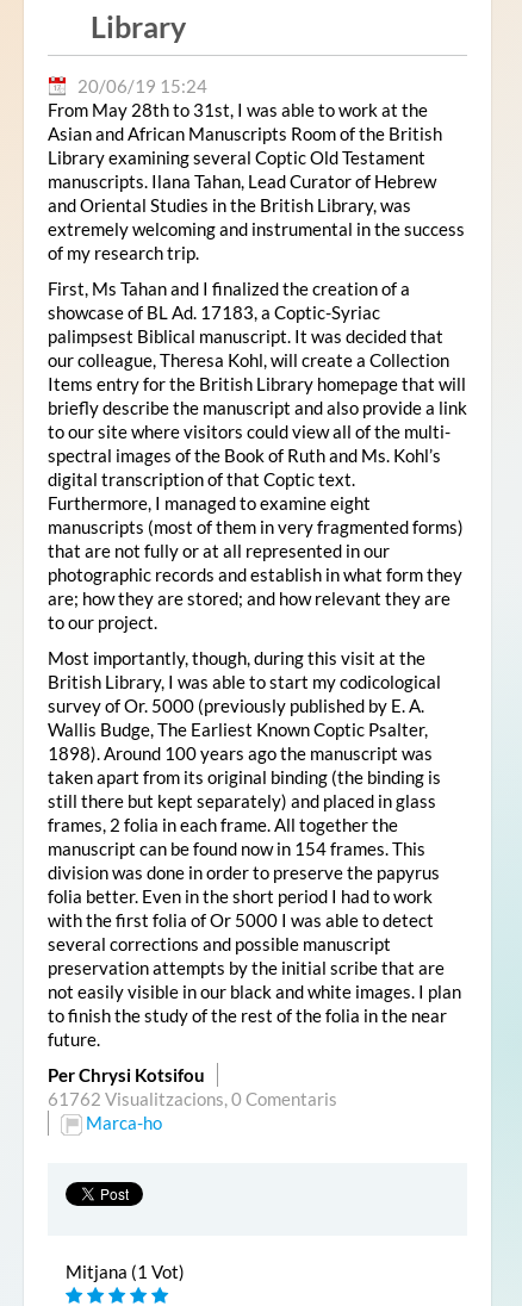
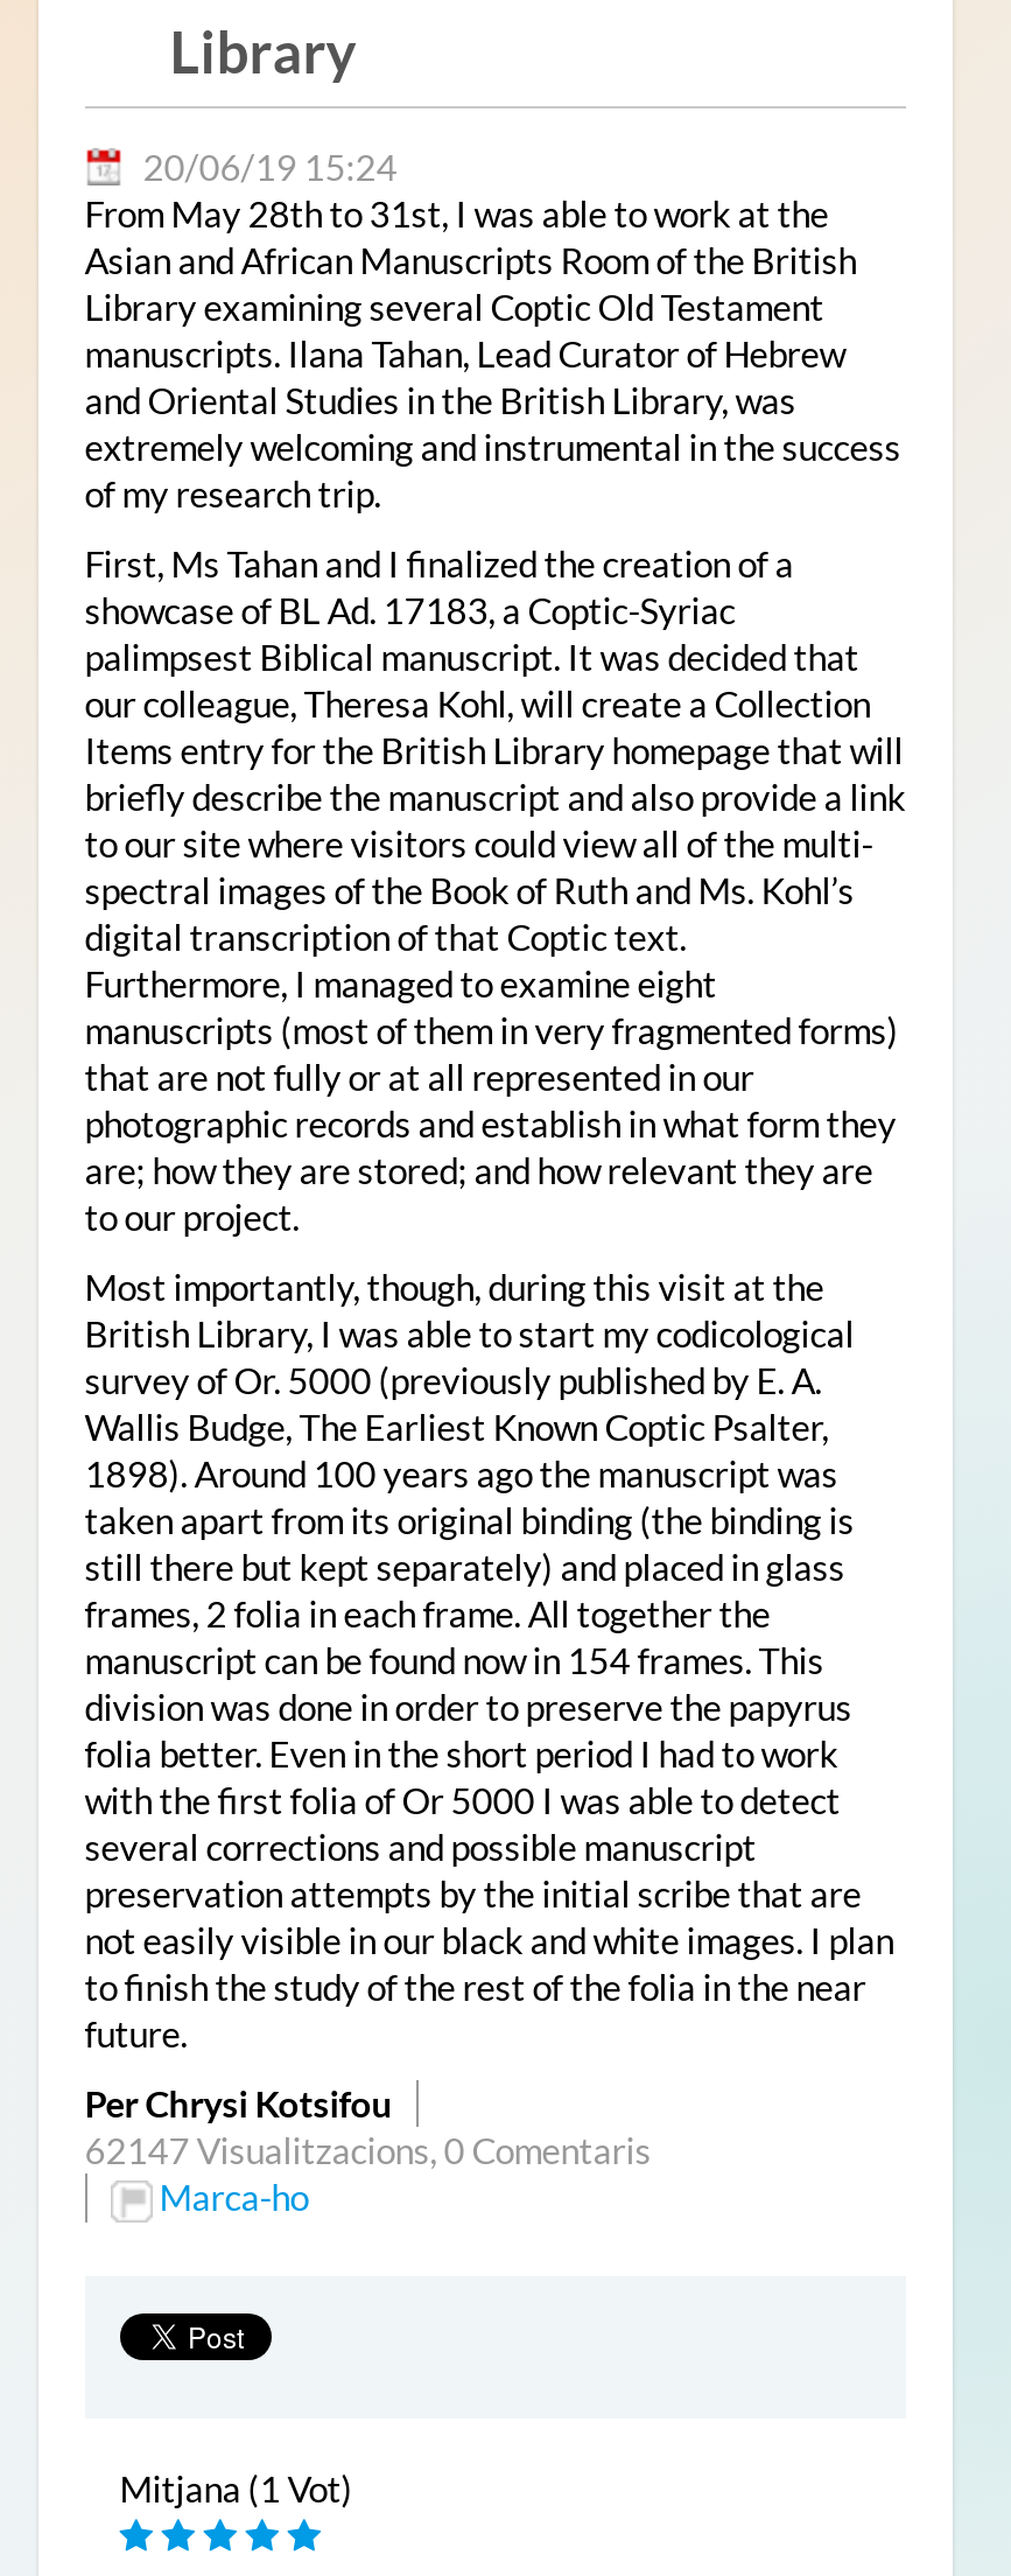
- 61762 Visualitzacions, 0 Comentaris
+ 62147 Visualitzacions, 0 Comentaris
